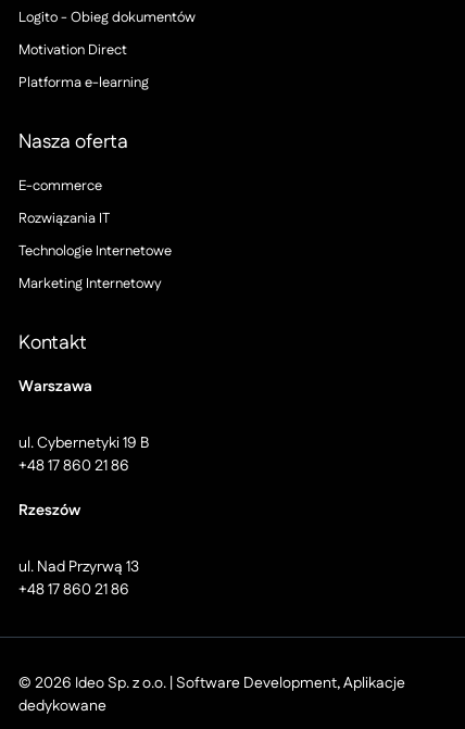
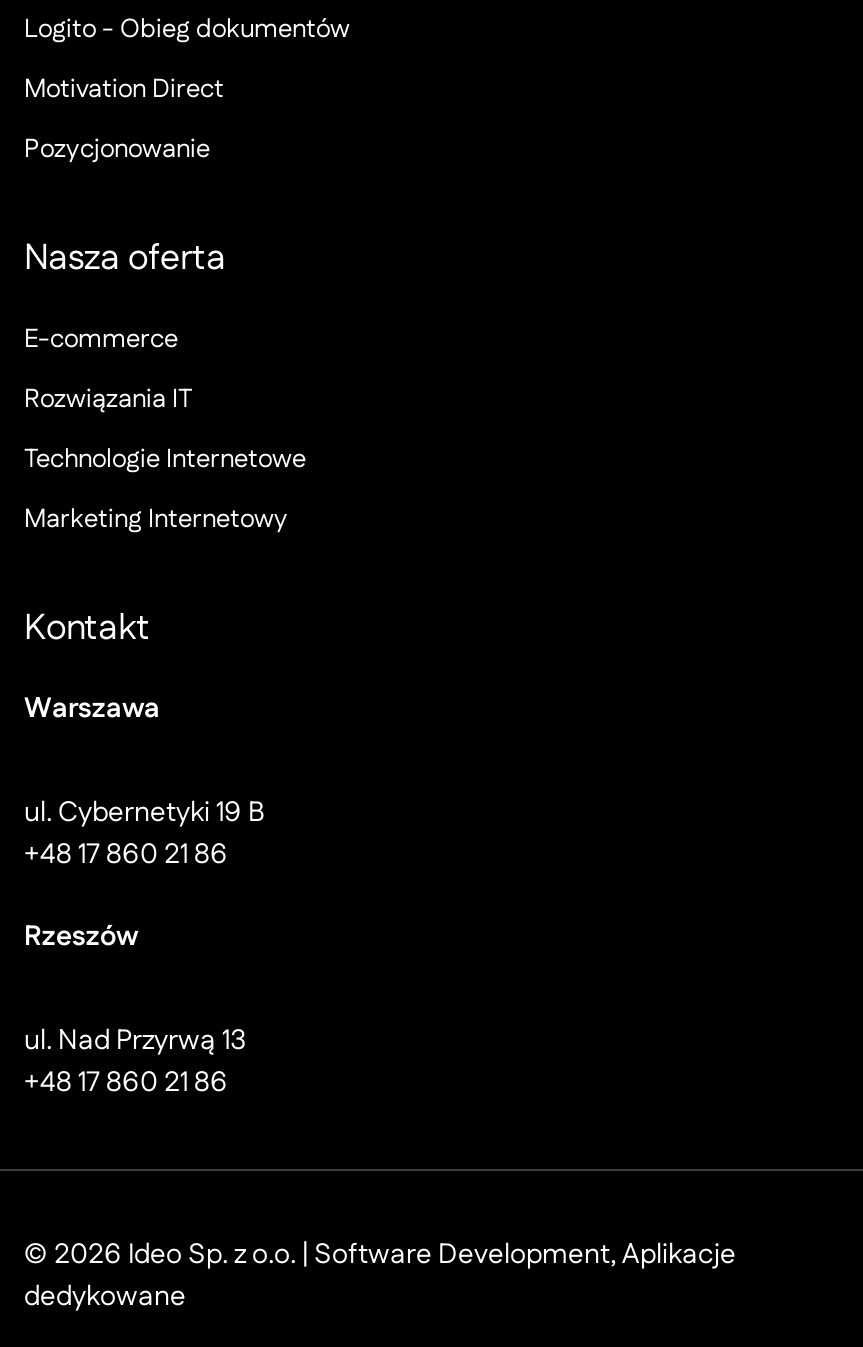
- Platforma e-learning
+ Pozycjonowanie
